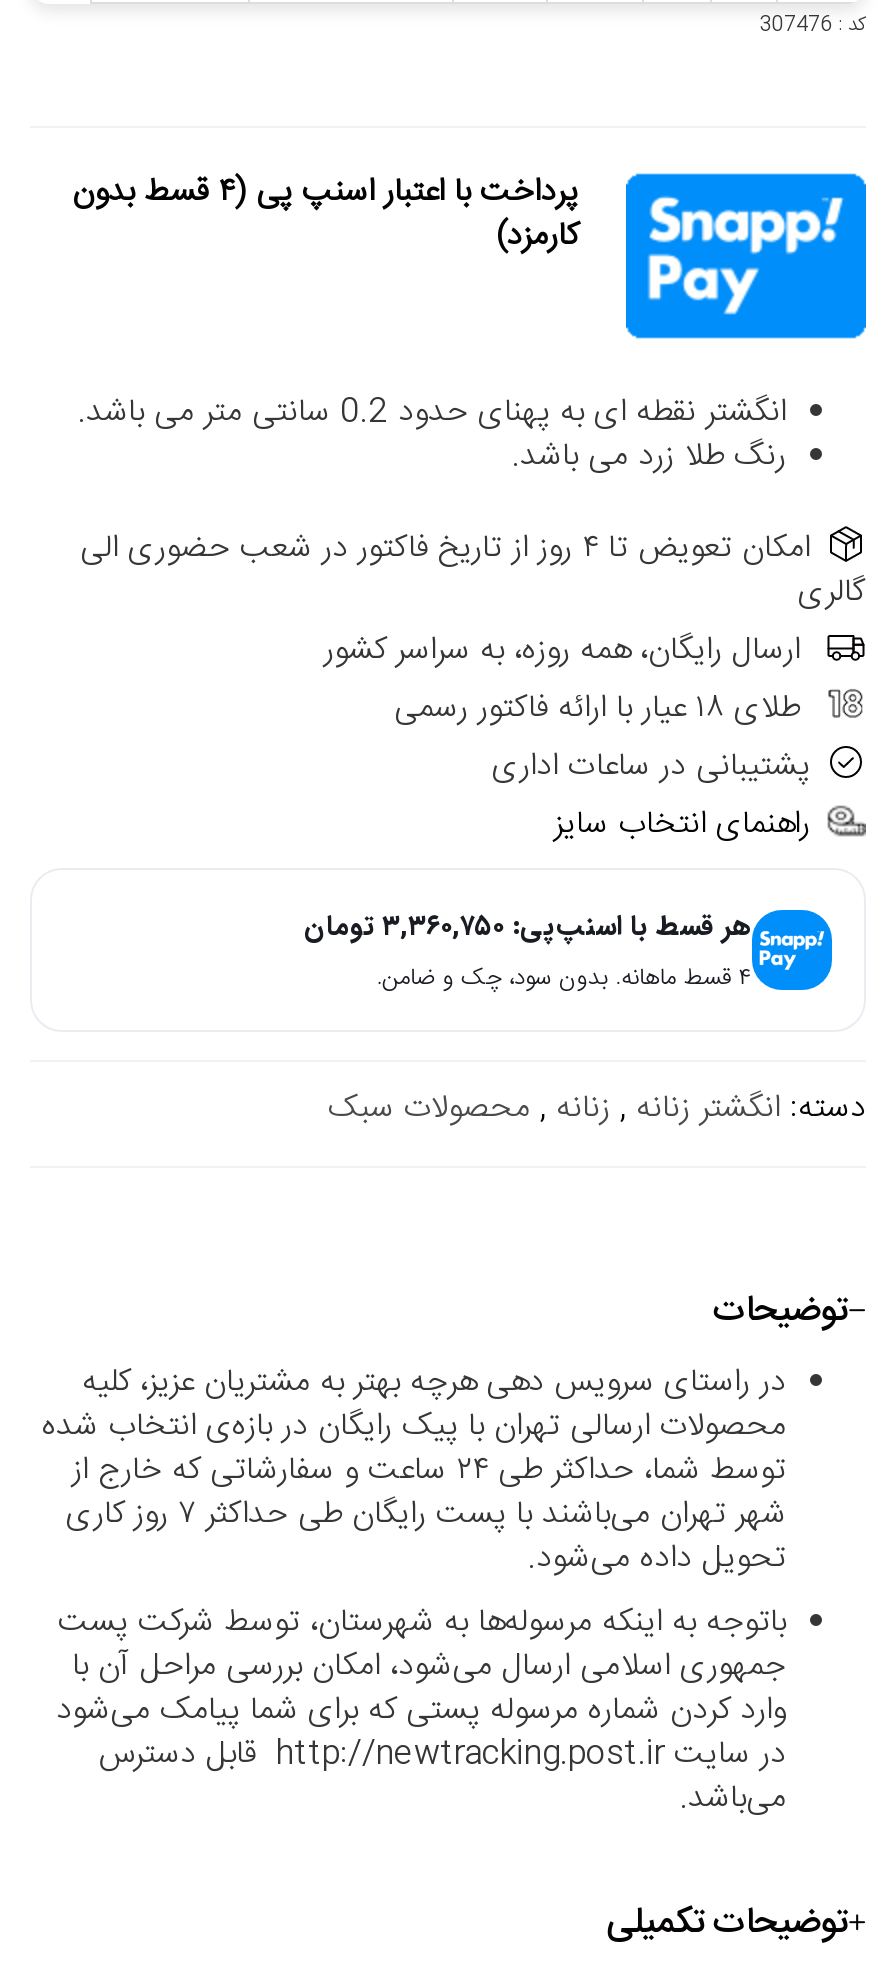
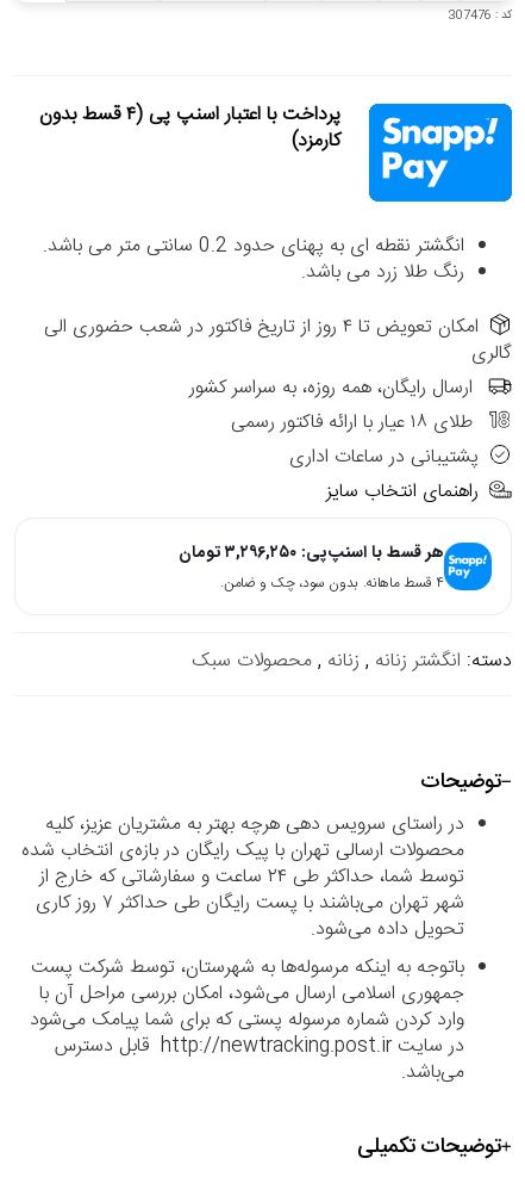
- هر قسط با اسنپ‌پی: ۳,۳۶۰,۷۵۰ تومان
+ هر قسط با اسنپ‌پی: ۳,۲۹۶,۲۵۰ تومان
